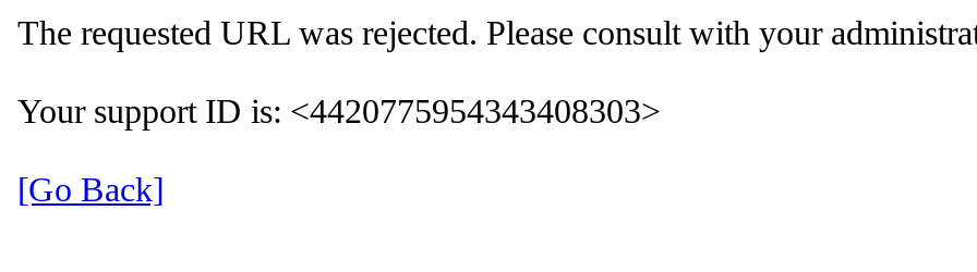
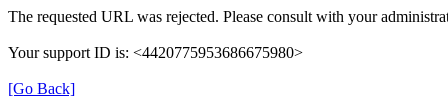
- Your support ID is: <4420775954343408303>
+ Your support ID is: <4420775953686675980>
